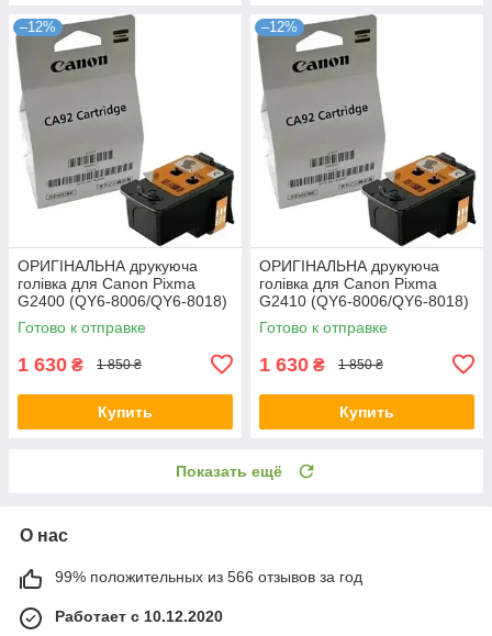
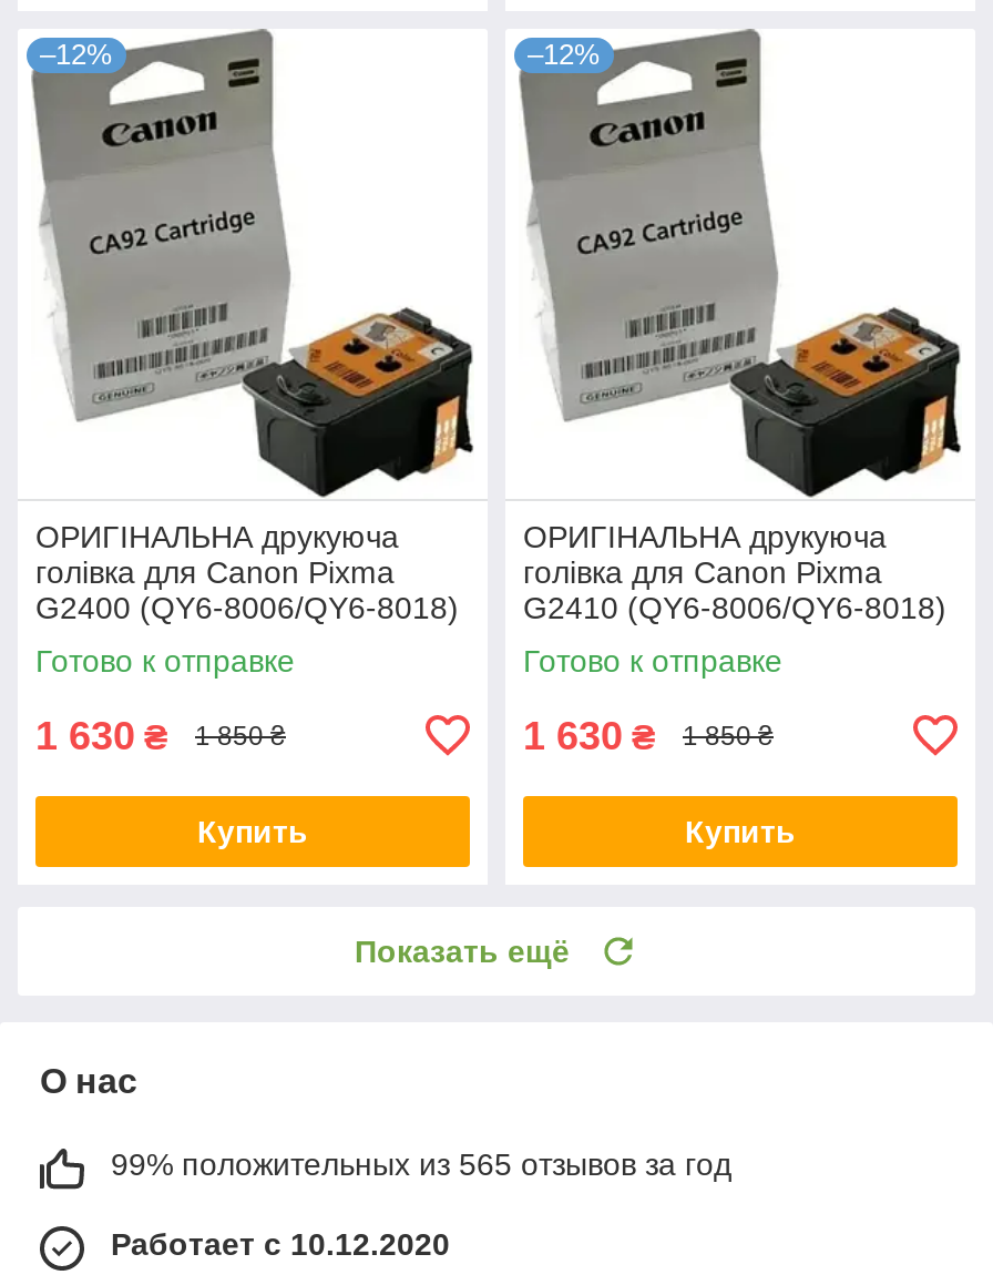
- 99% положительных из 566 отзывов за год
+ 99% положительных из 565 отзывов за год
